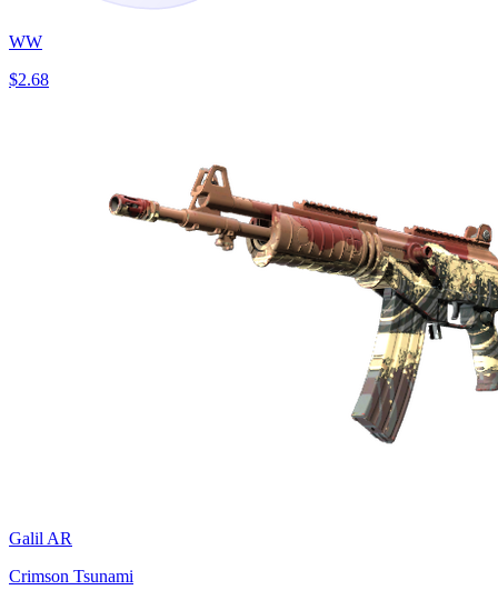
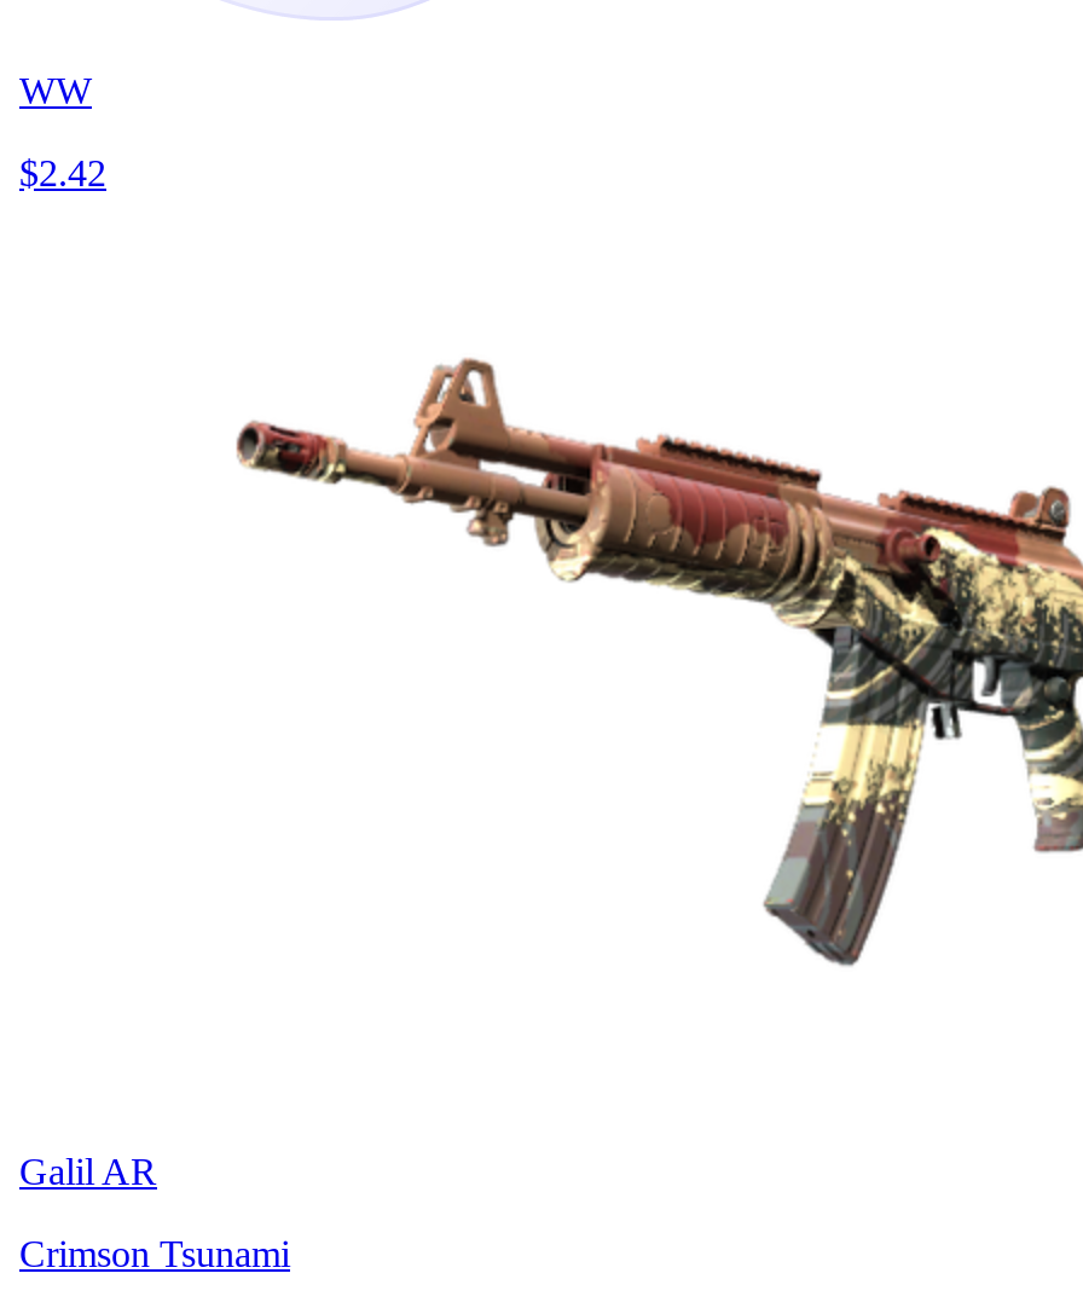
- $2.68
+ $2.42
